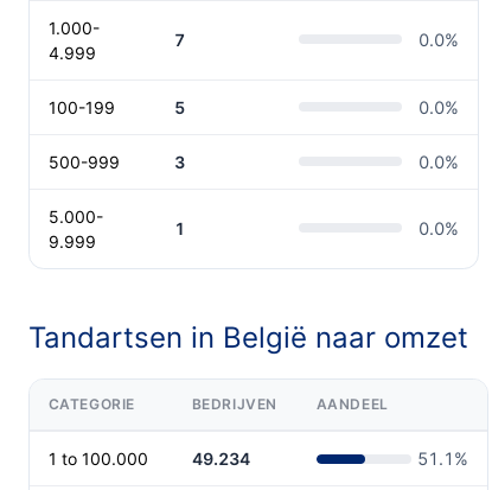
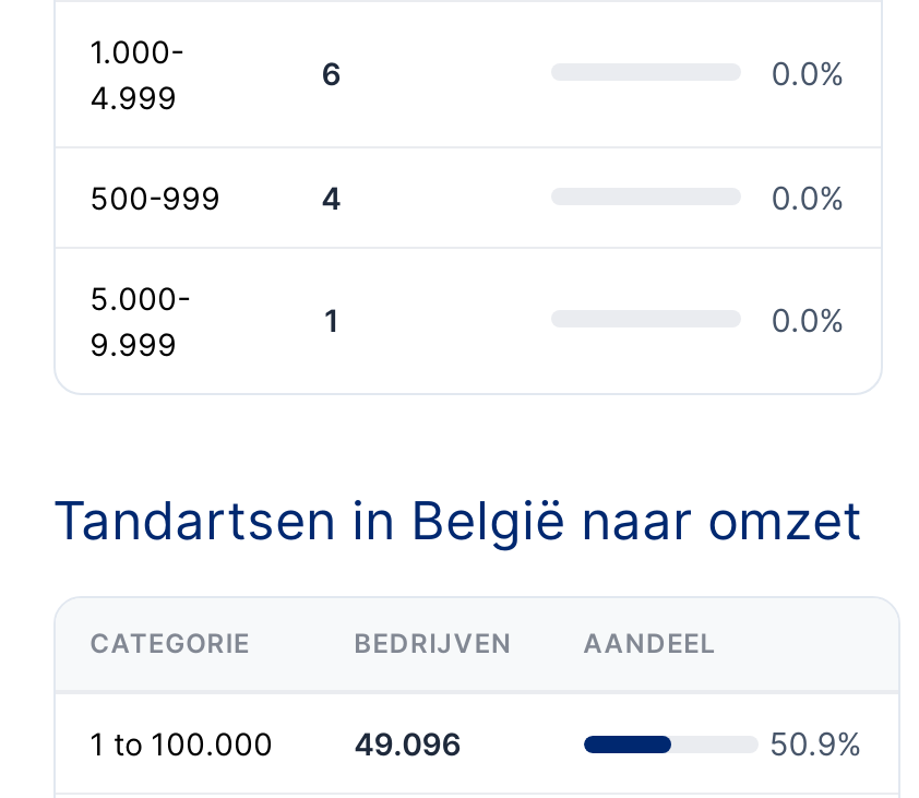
- 7
- 0.0%
- 100-199
- 5
+ 6

- 3
+ 4

- 49.234
+ 49.096

- 51.1%
+ 50.9%
